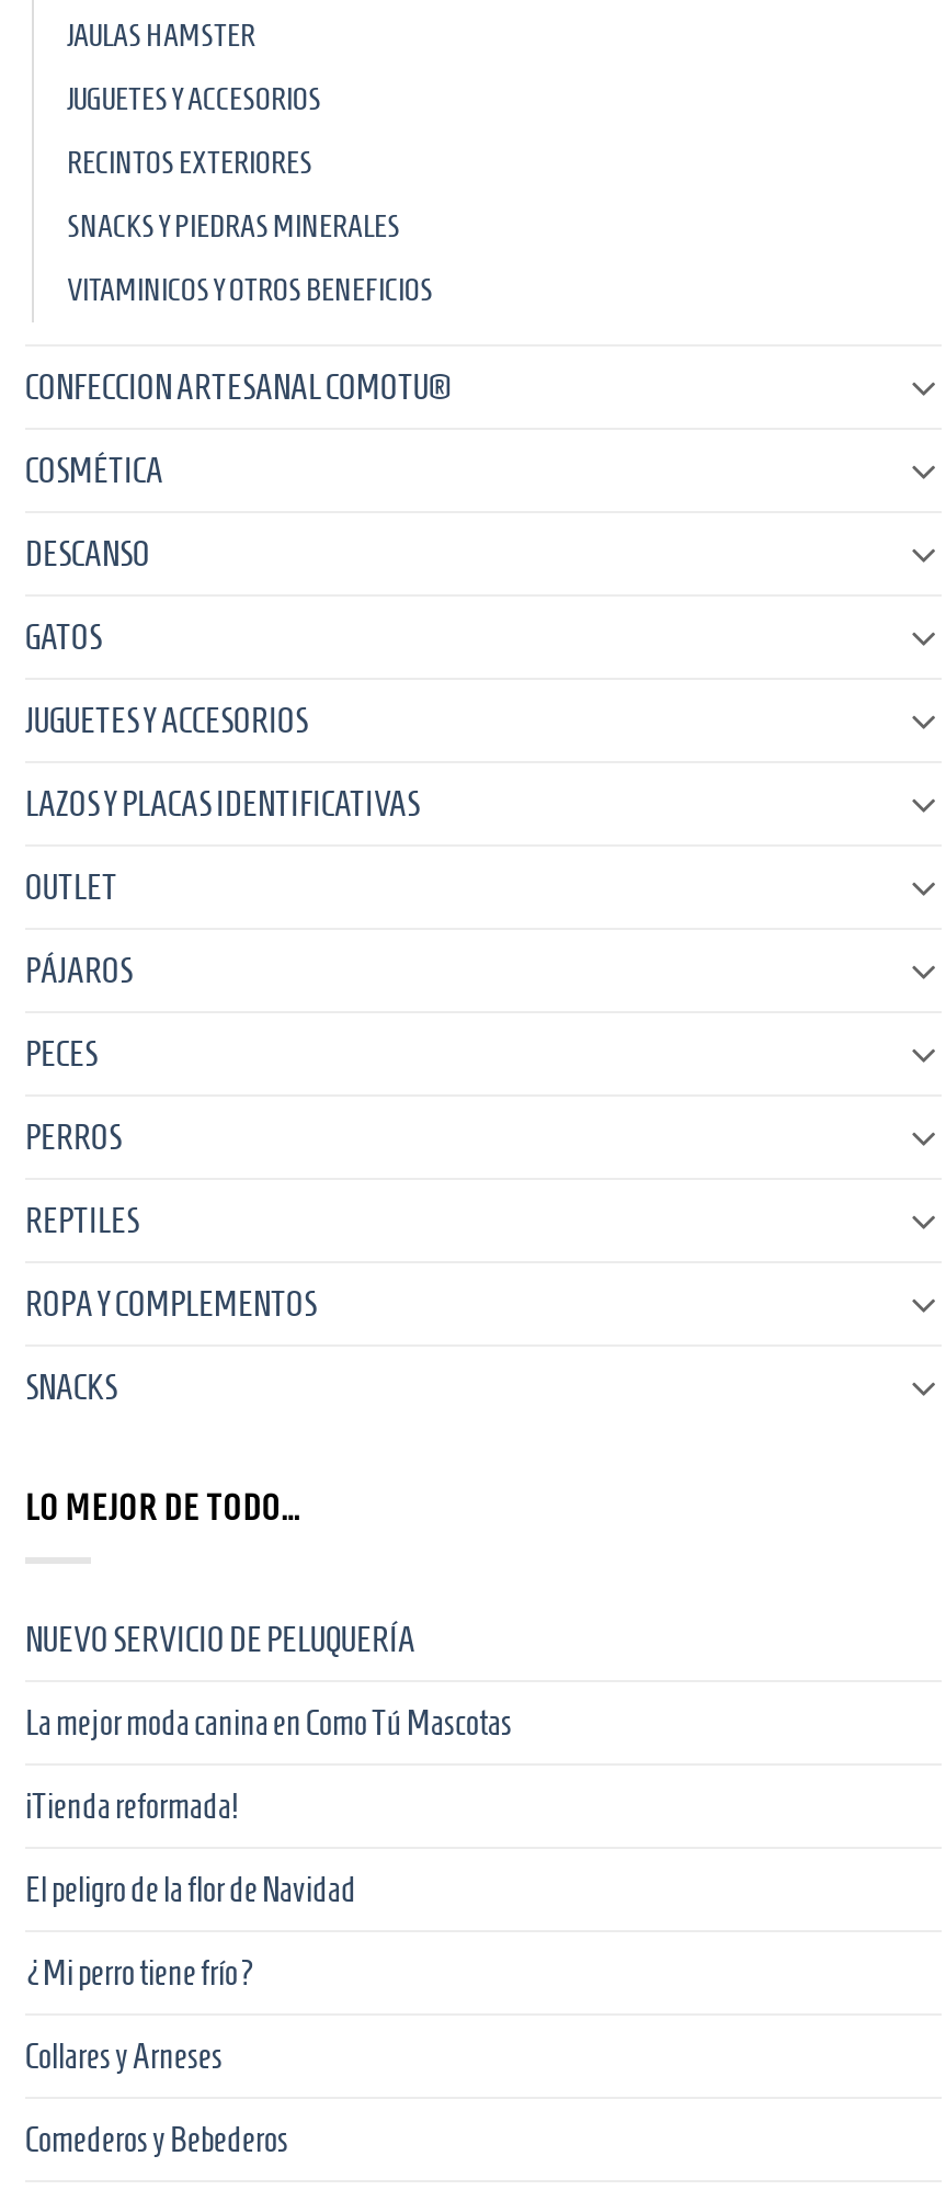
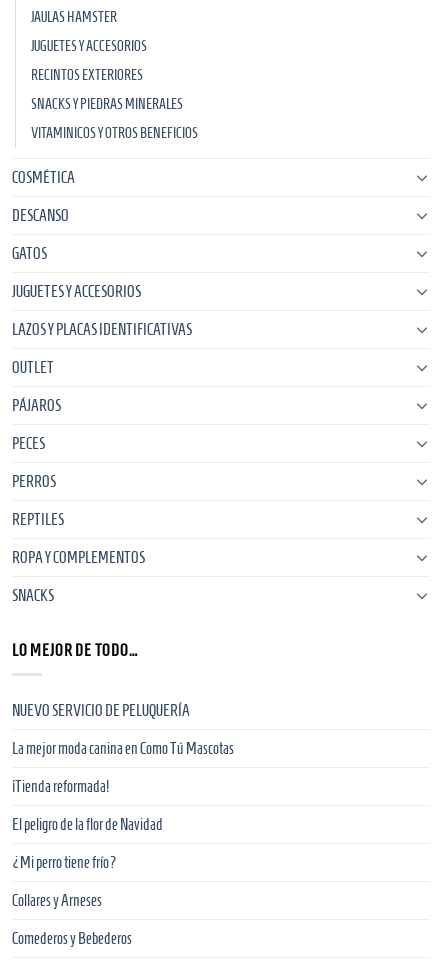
- CONFECCION ARTESANAL COMOTU®
